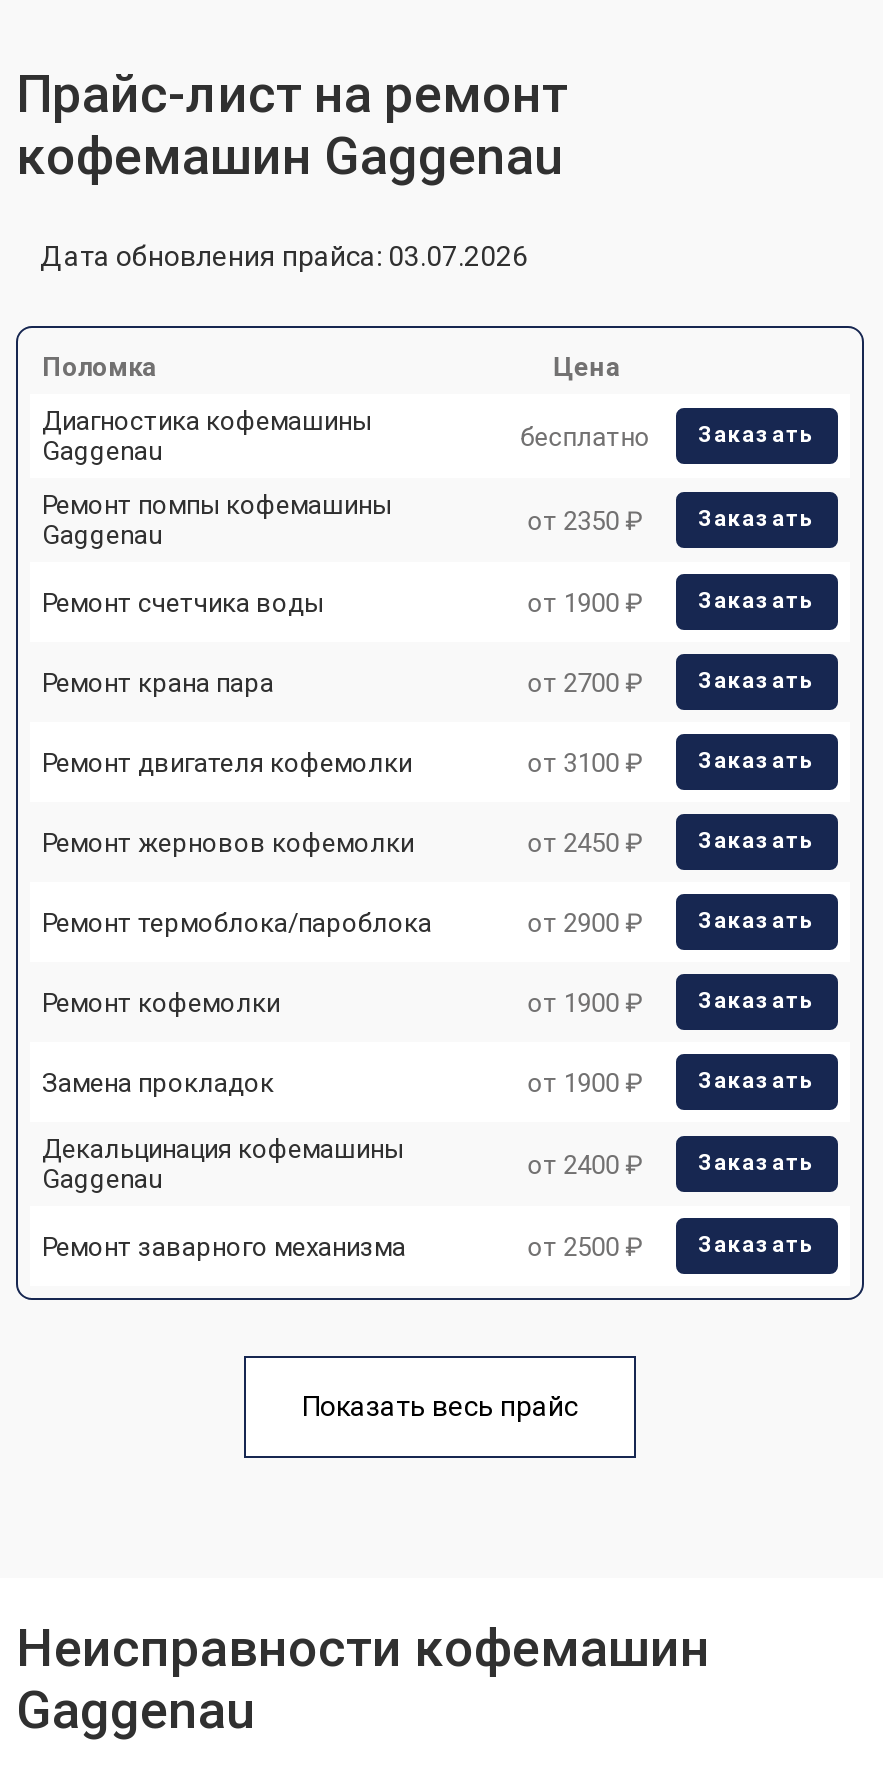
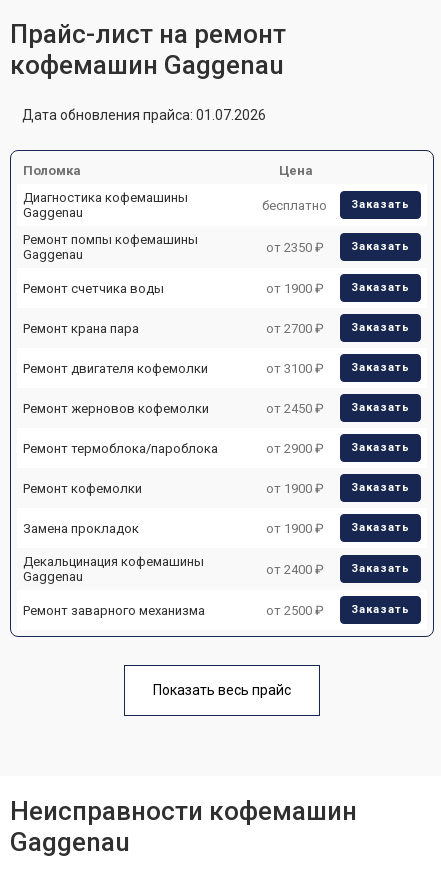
- Дата обновления прайса: 03.07.2026
+ Дата обновления прайса: 01.07.2026
